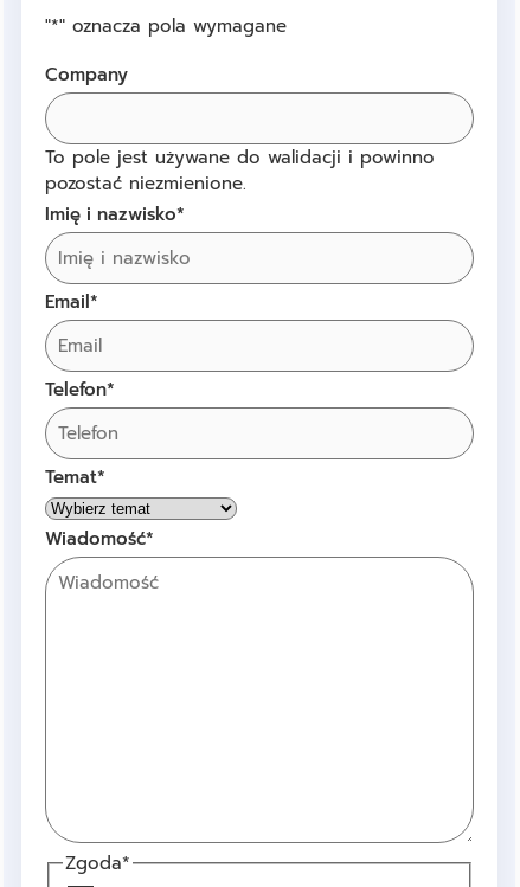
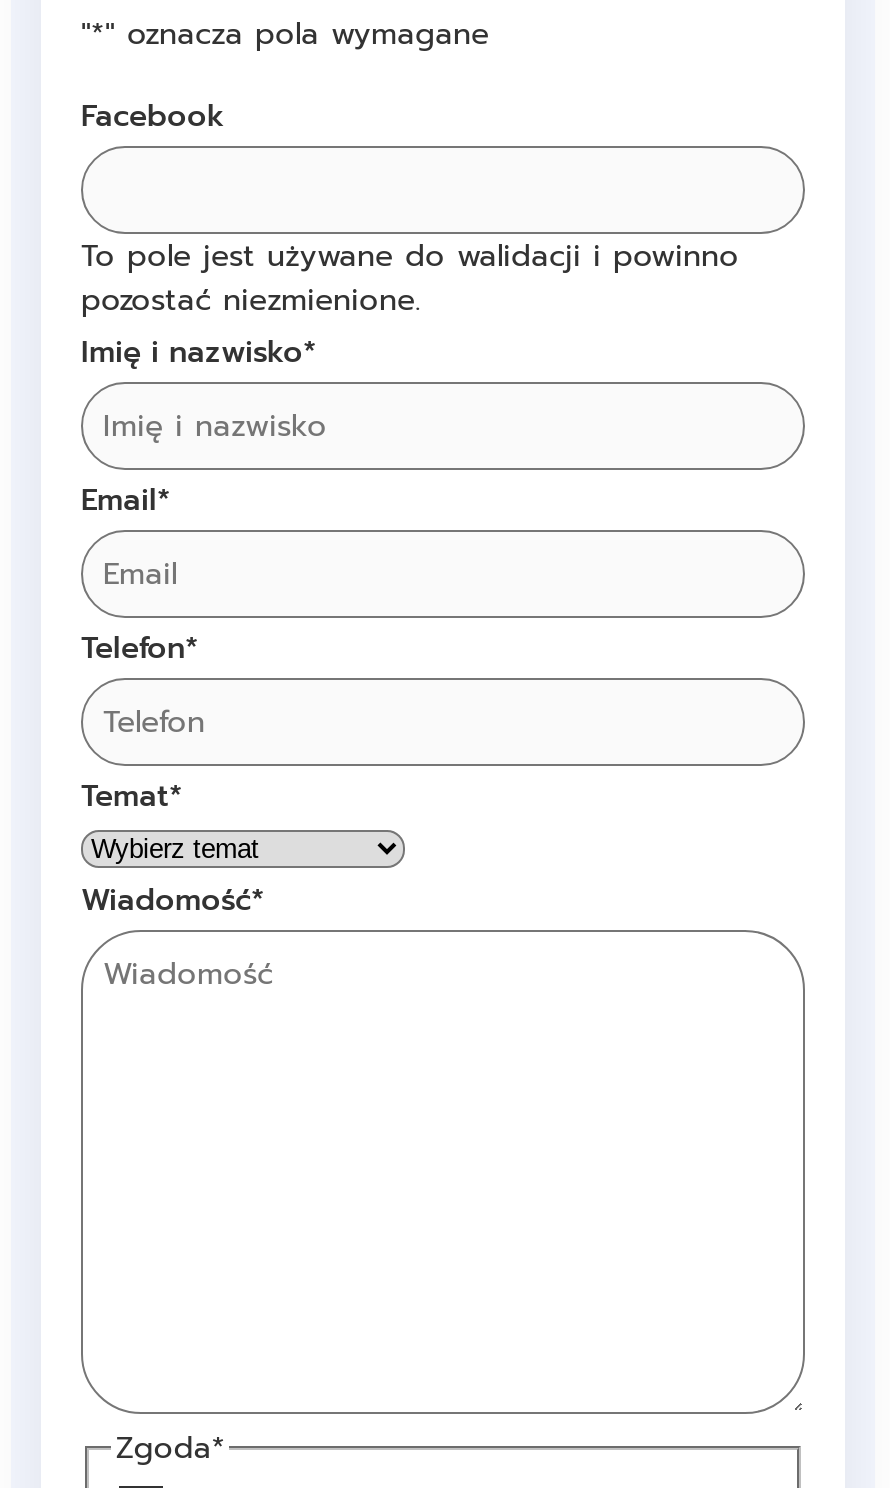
- Company
+ Facebook
